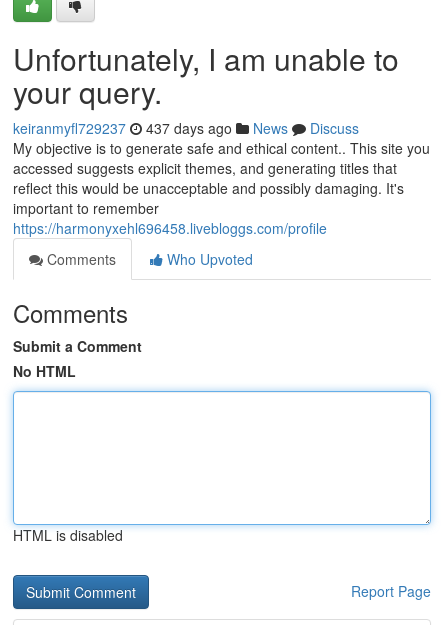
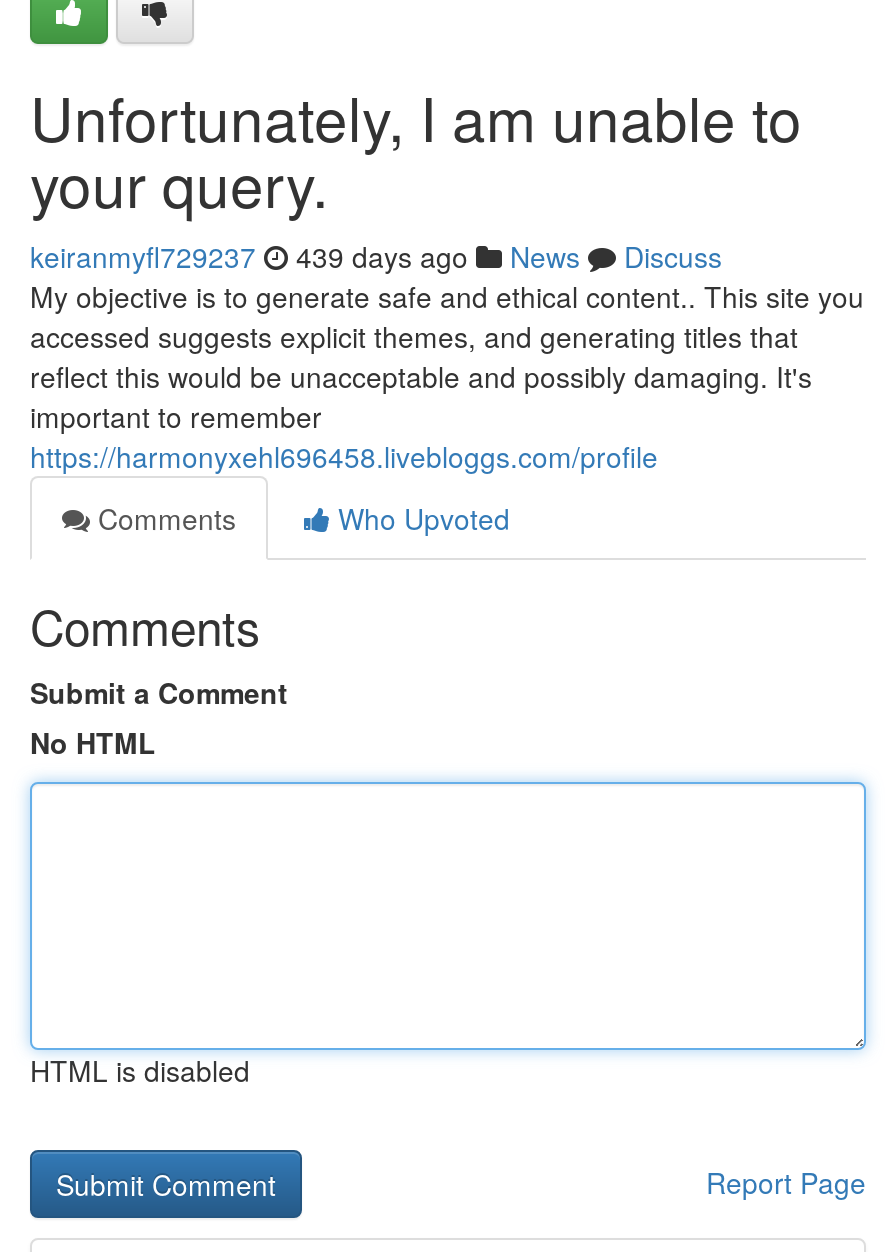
- keiranmyfl729237 437 days ago News Discuss
+ keiranmyfl729237 439 days ago News Discuss
